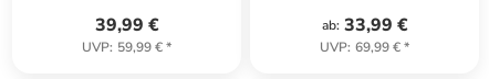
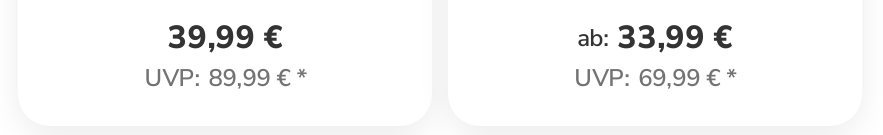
- UVP: 59,99 €*
+ UVP: 89,99 €*
